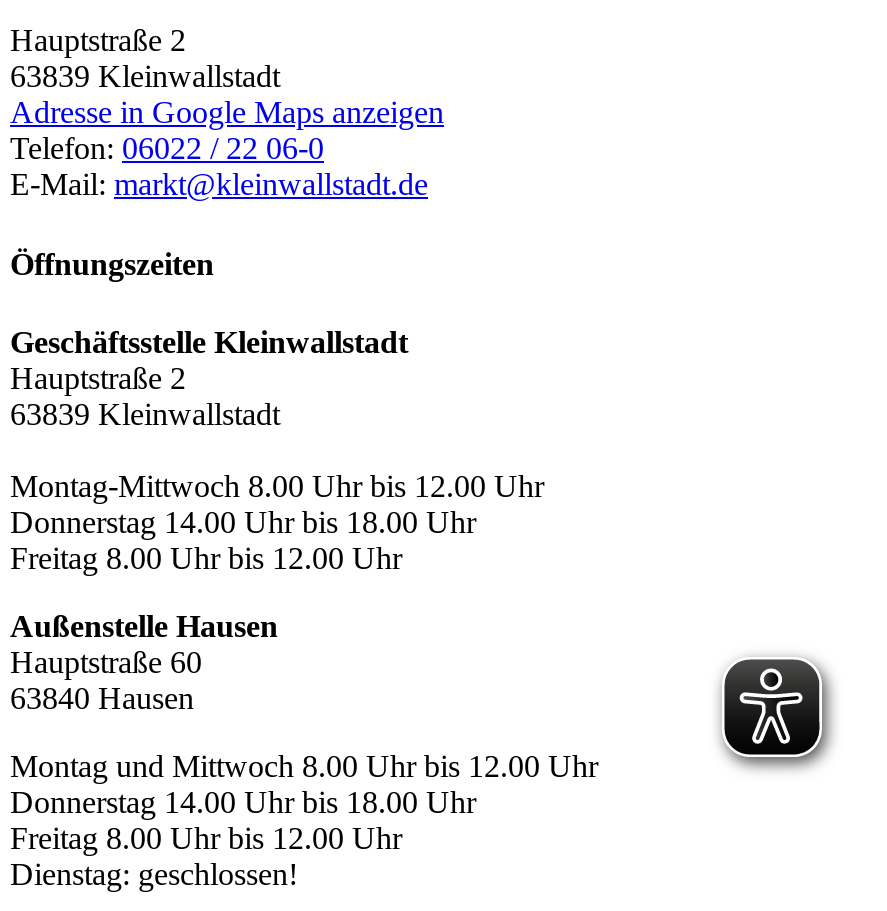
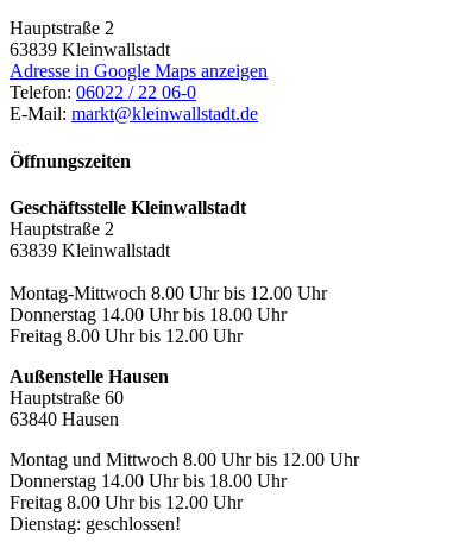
- [image]
